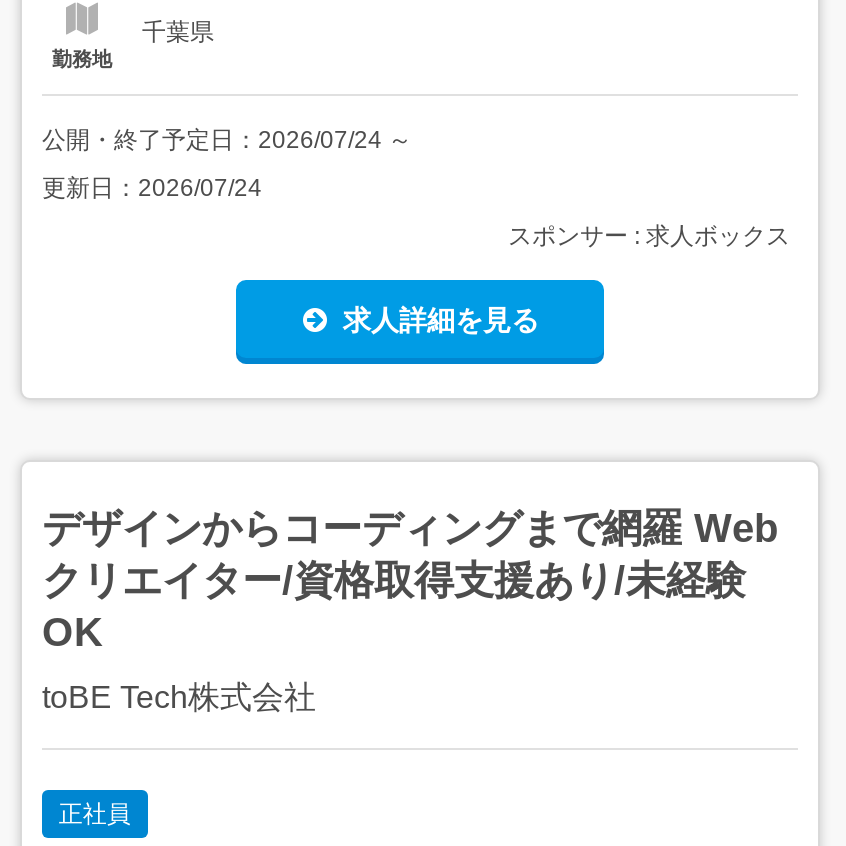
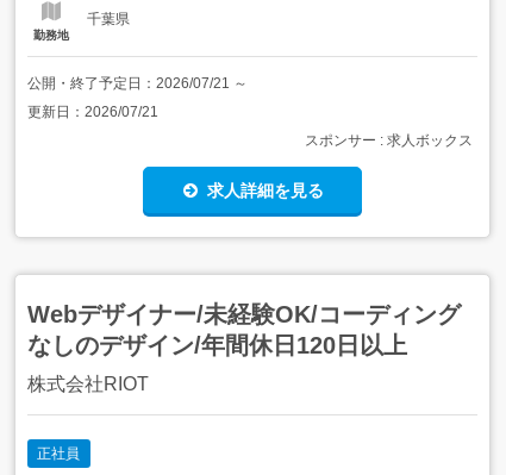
- 公開・終了予定日：2026/07/24～
+ 公開・終了予定日：2026/07/21～

- 更新日：2026/07/24
+ 更新日：2026/07/21

- デザインからコーディングまで網羅 Web
- クリエイター/資格取得支援あり/未経験
- OK
+ Webデザイナー/未経験OK/コーディング
+ なしのデザイン/年間休日120日以上

- toBE Tech株式会社
+ 株式会社RIOT
